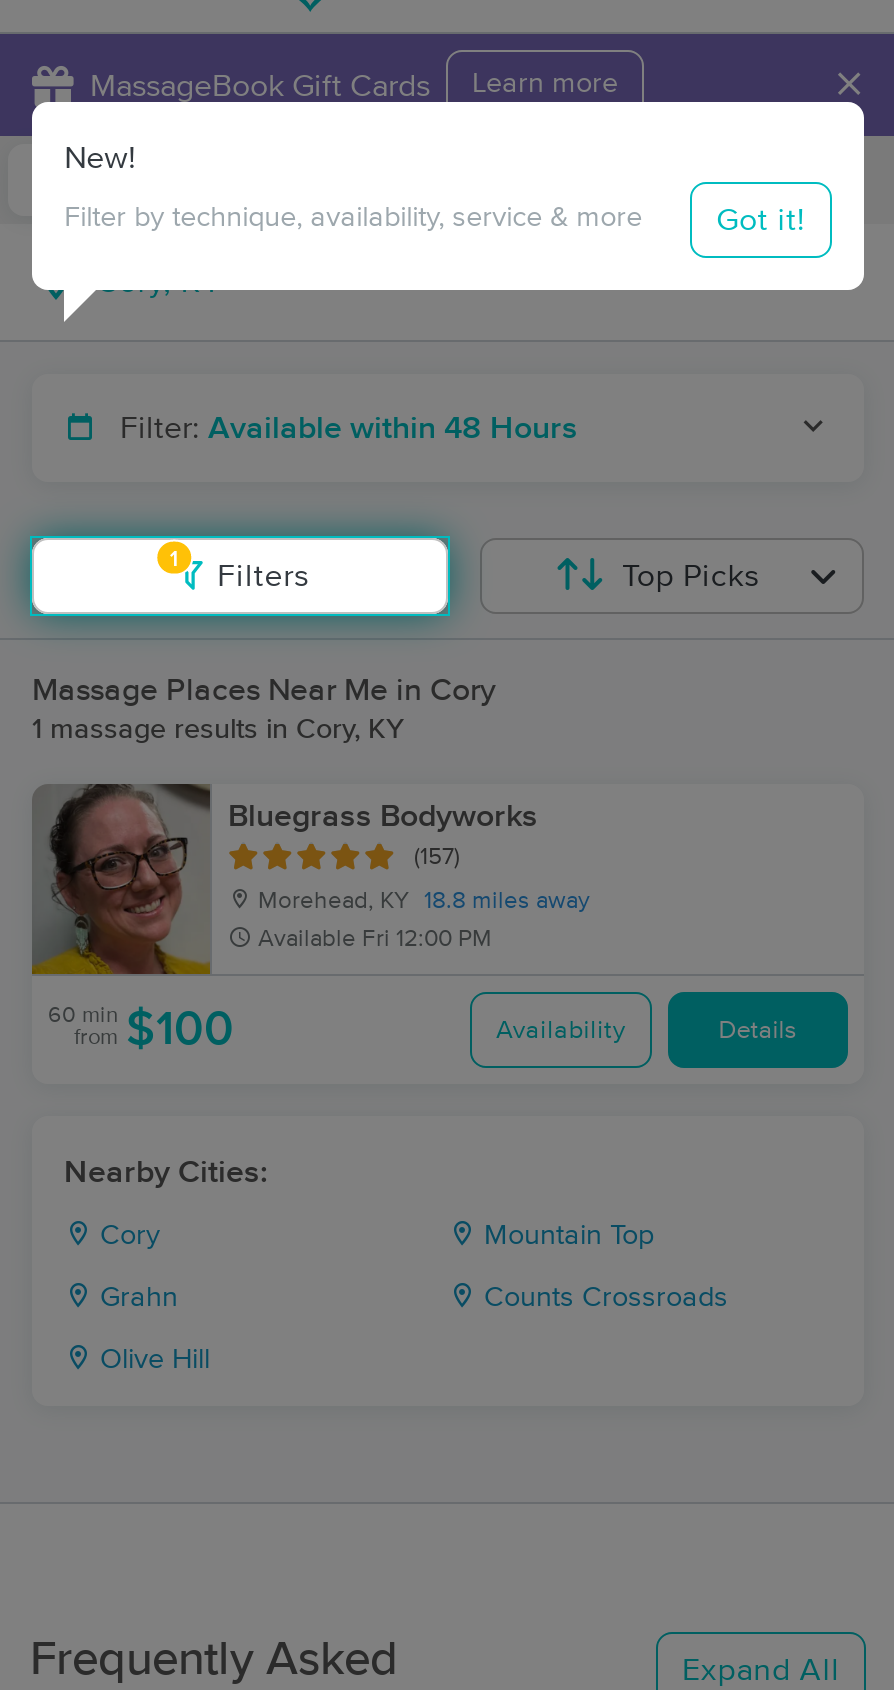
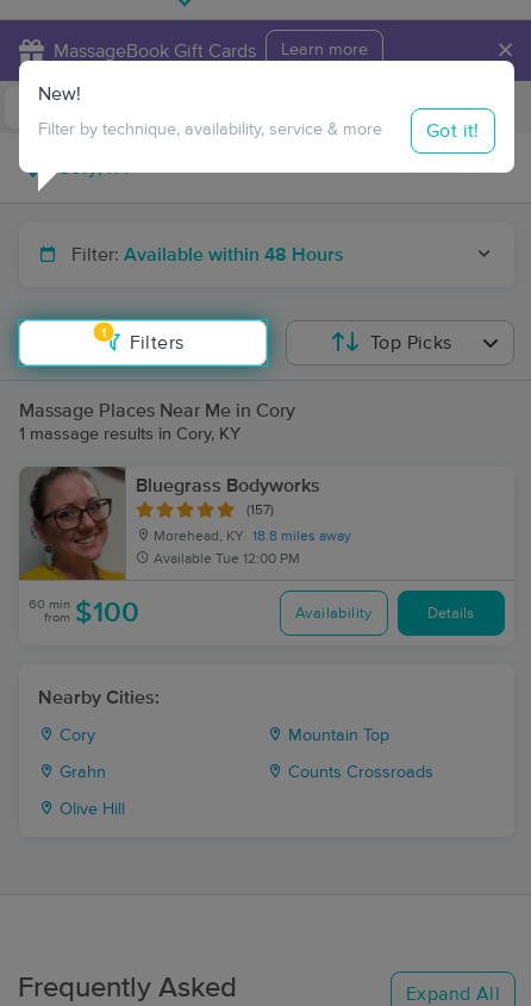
- Available Fri 12:00 PM
+ Available Tue 12:00 PM
